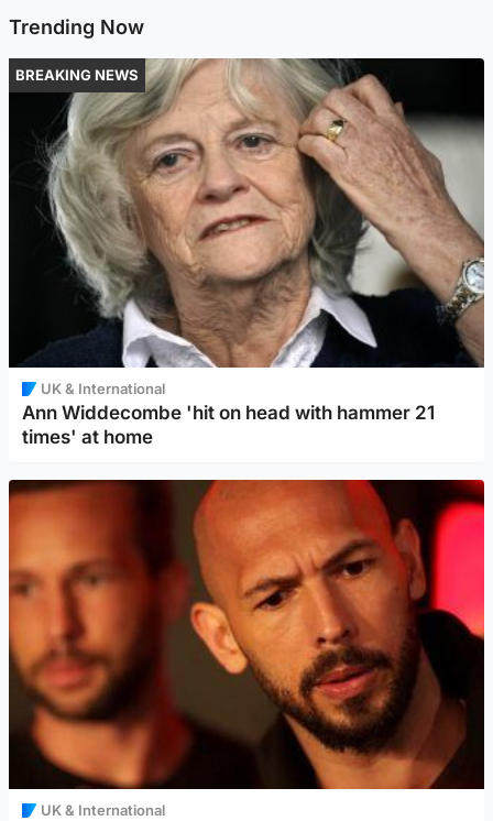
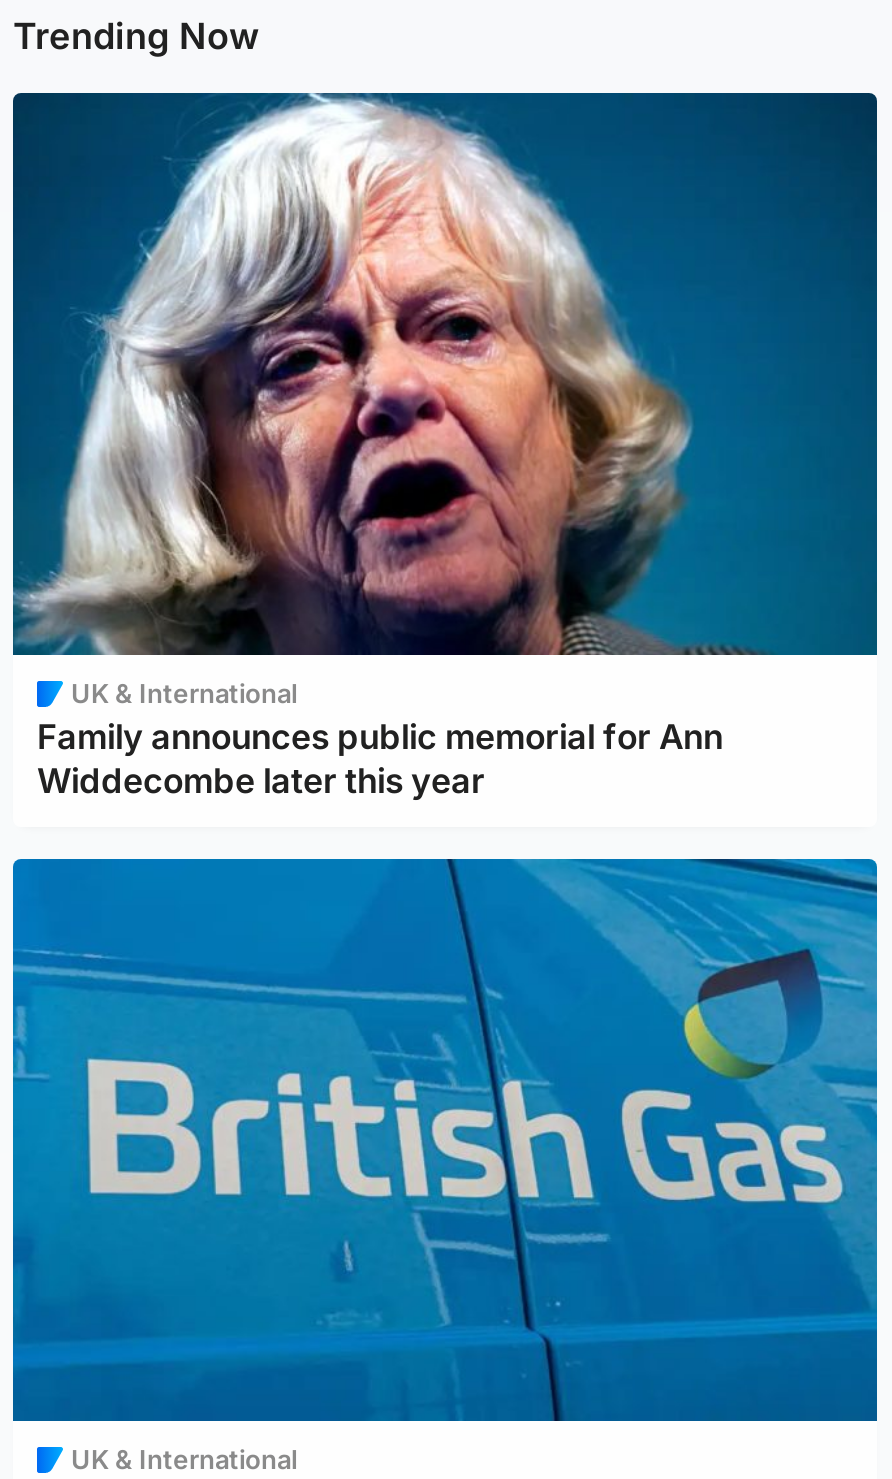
- [image]
- Ann Widdecombe 'hit on head with hammer 21
- times' at home
+ [image]
+ Family announces public memorial for Ann
+ Widdecombe later this year

- BREAKING NEWS

- [image]
+ [image]
